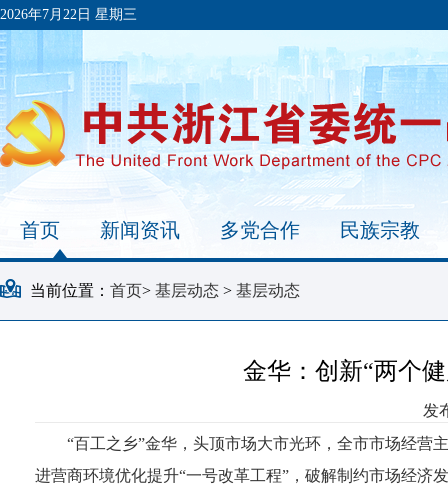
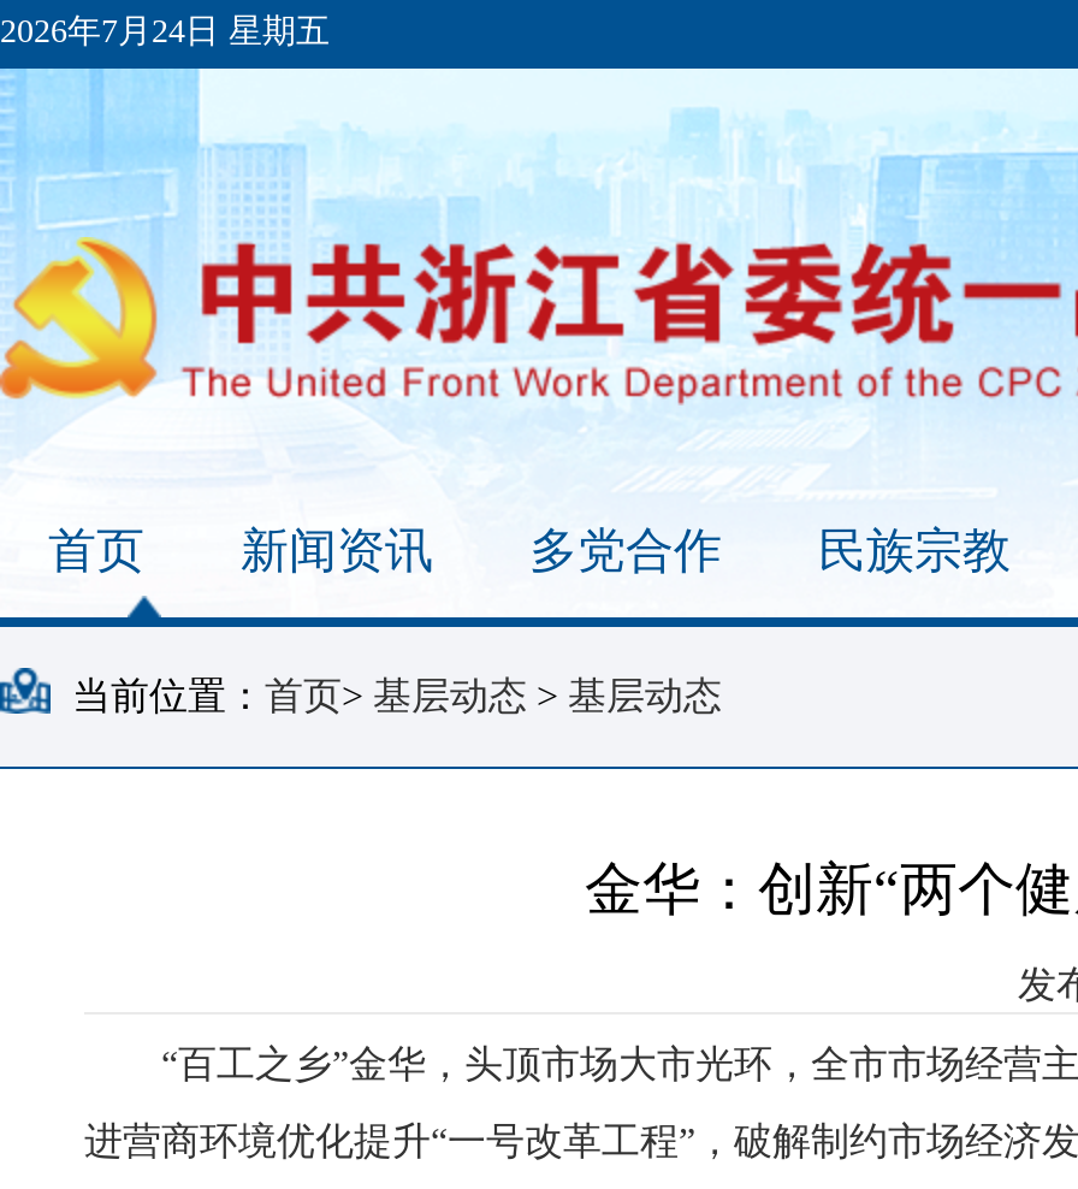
- 2026年7月22日 星期三
+ 2026年7月24日 星期五
